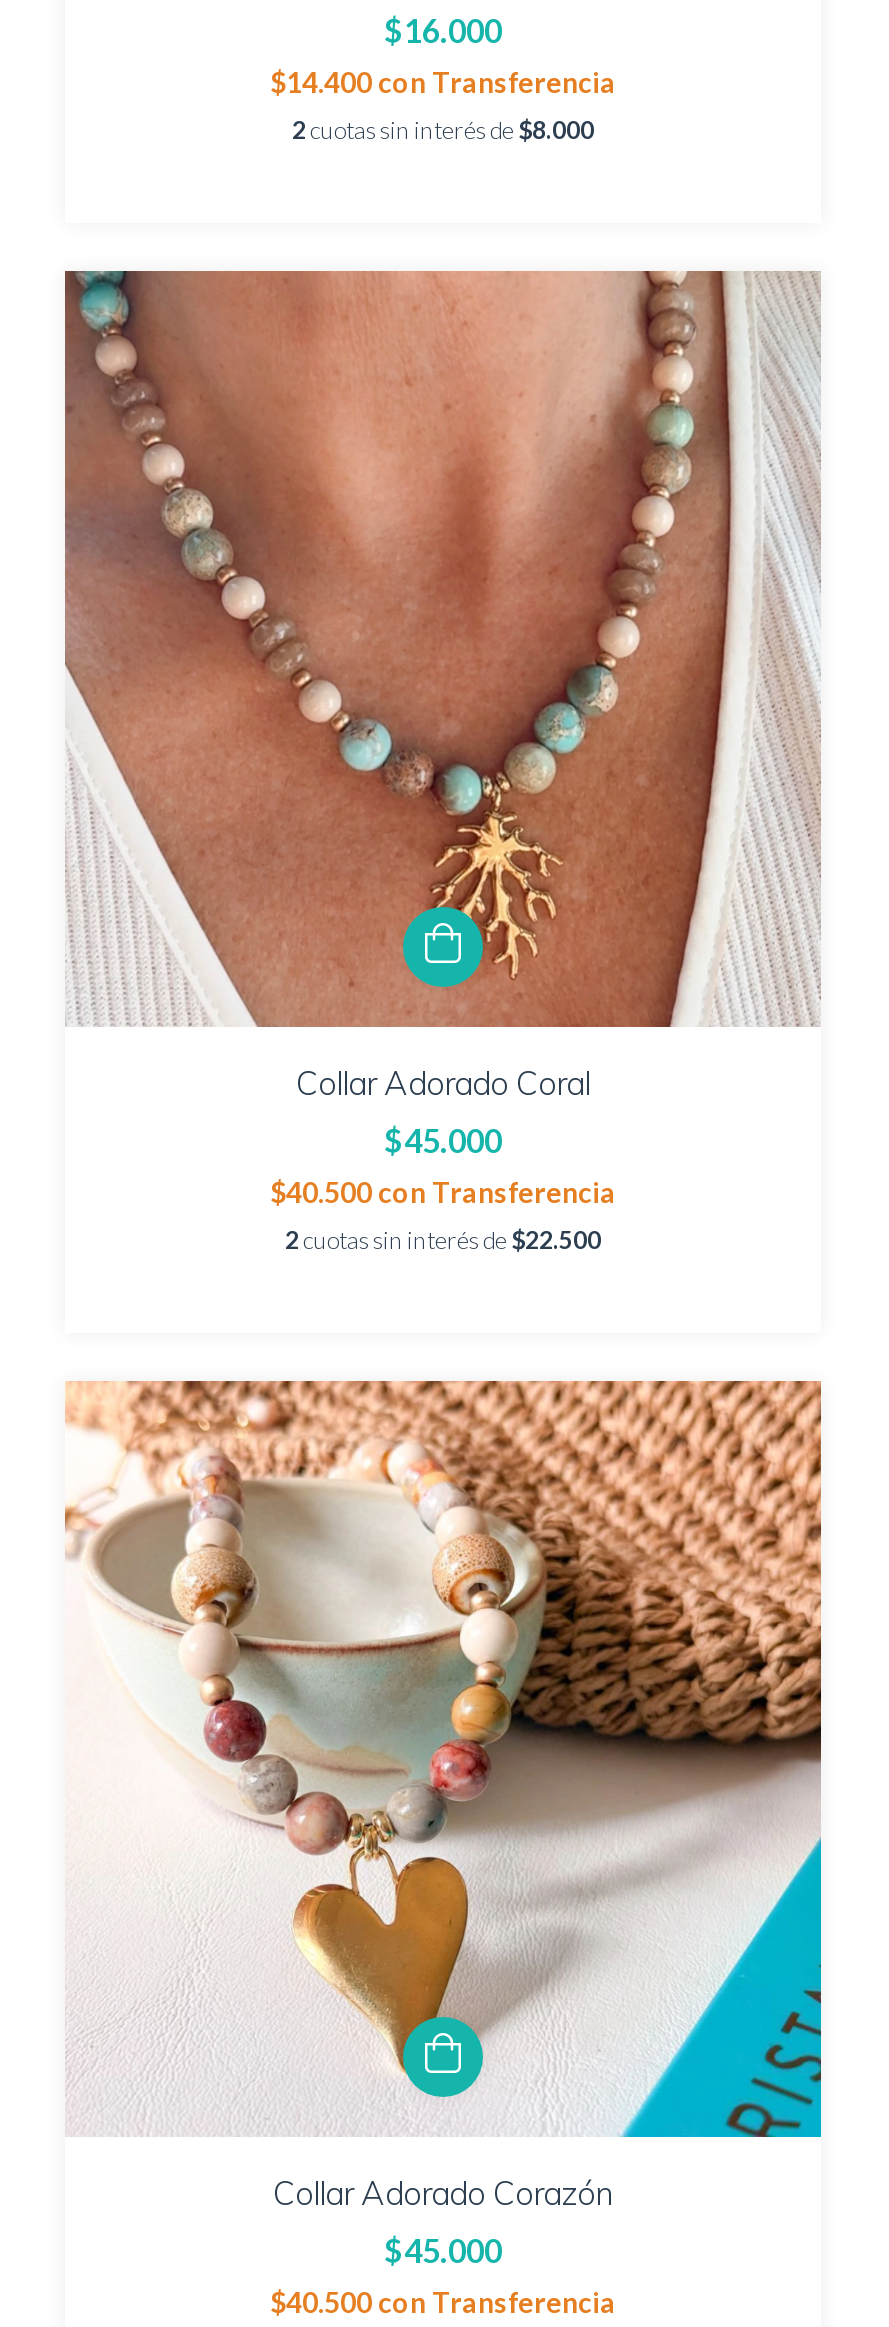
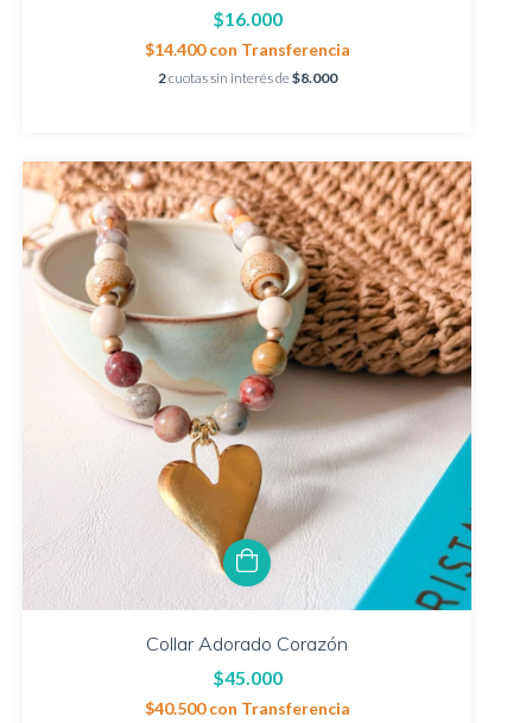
- [image]
- Collar Adorado Coral
- $45.000
- $40.500 con Transferencia
- 2 cuotas sin interés de $22.500
